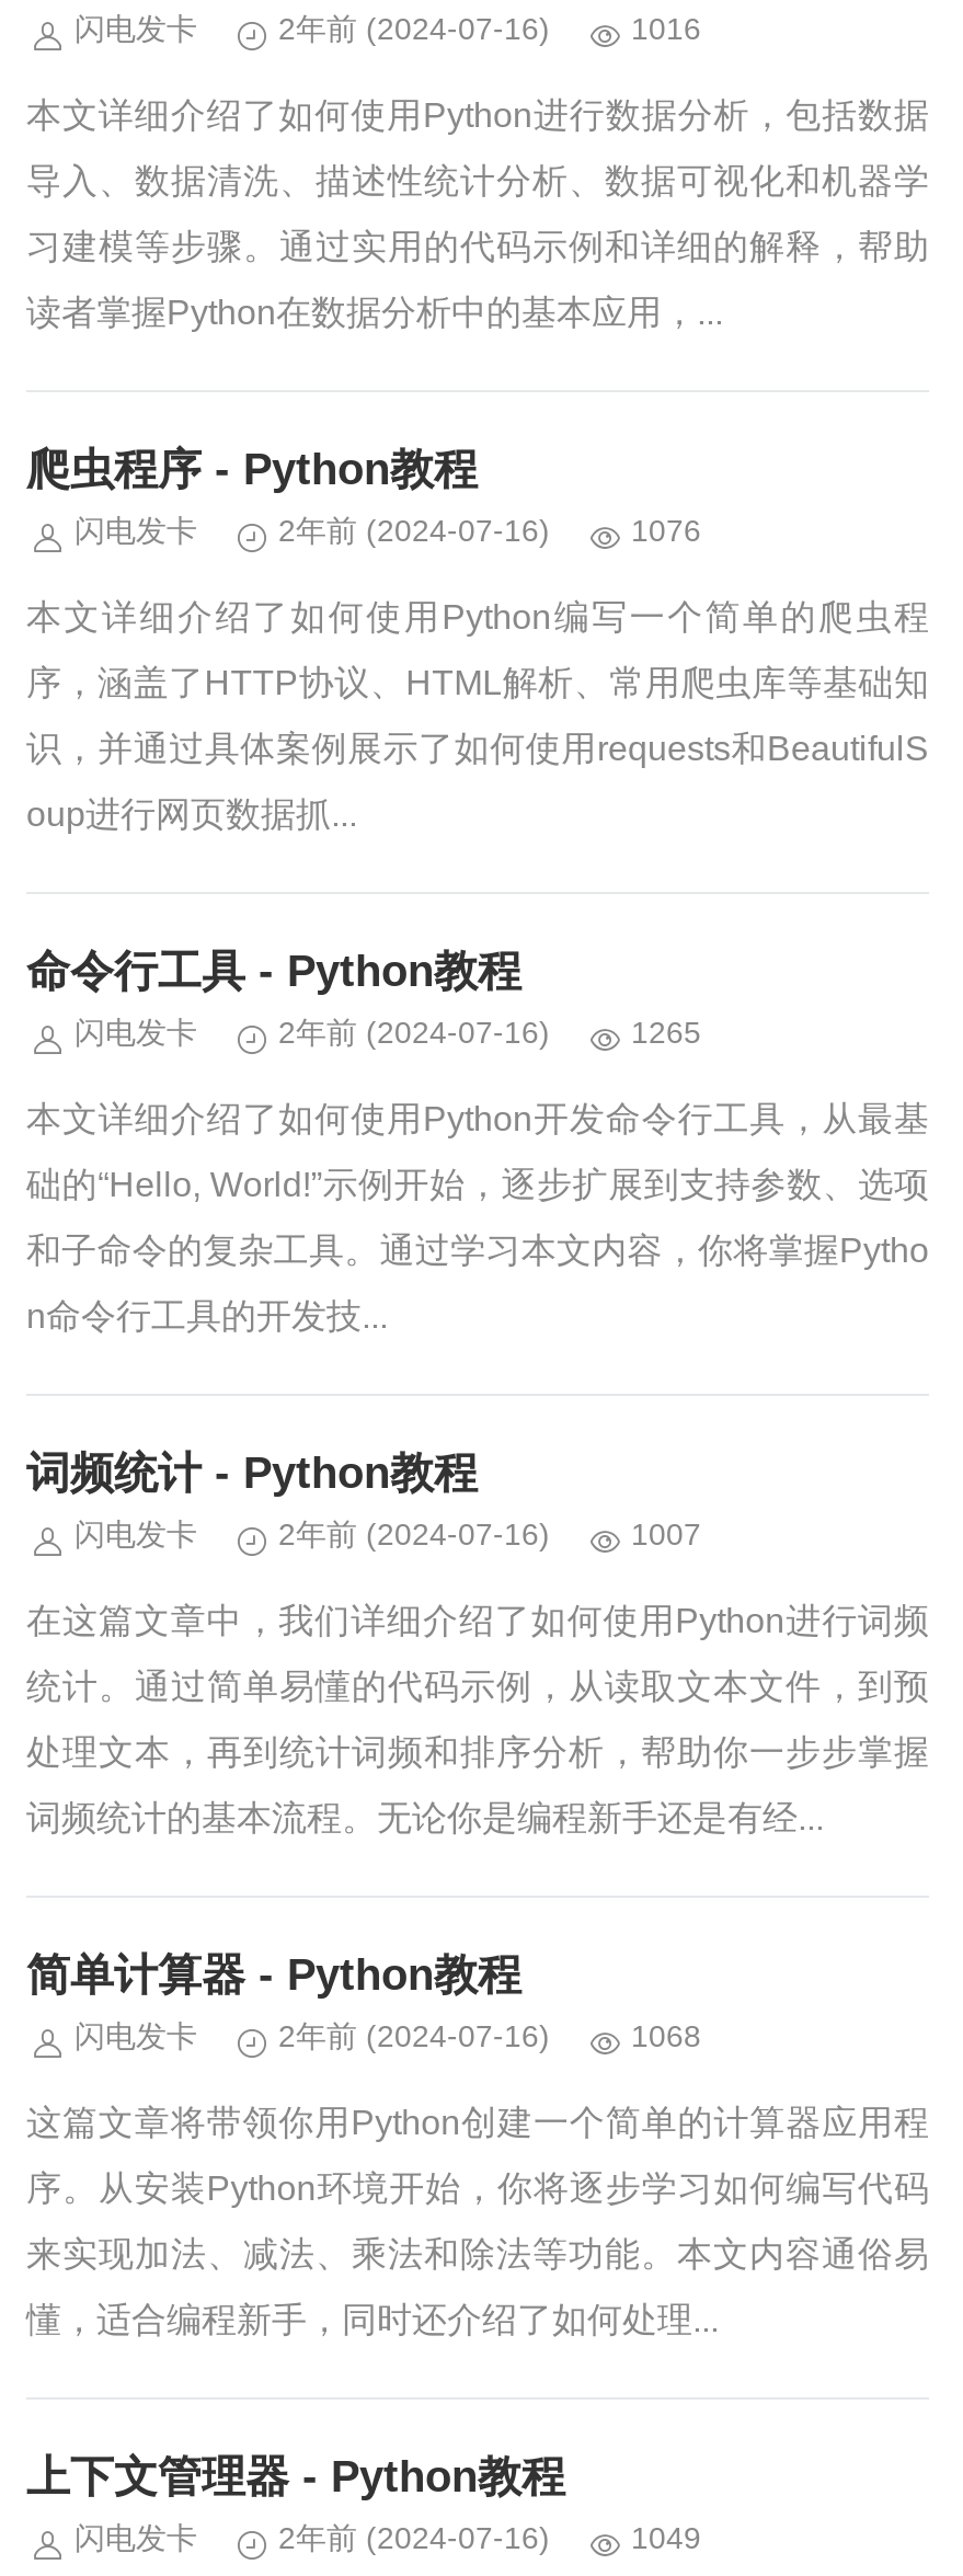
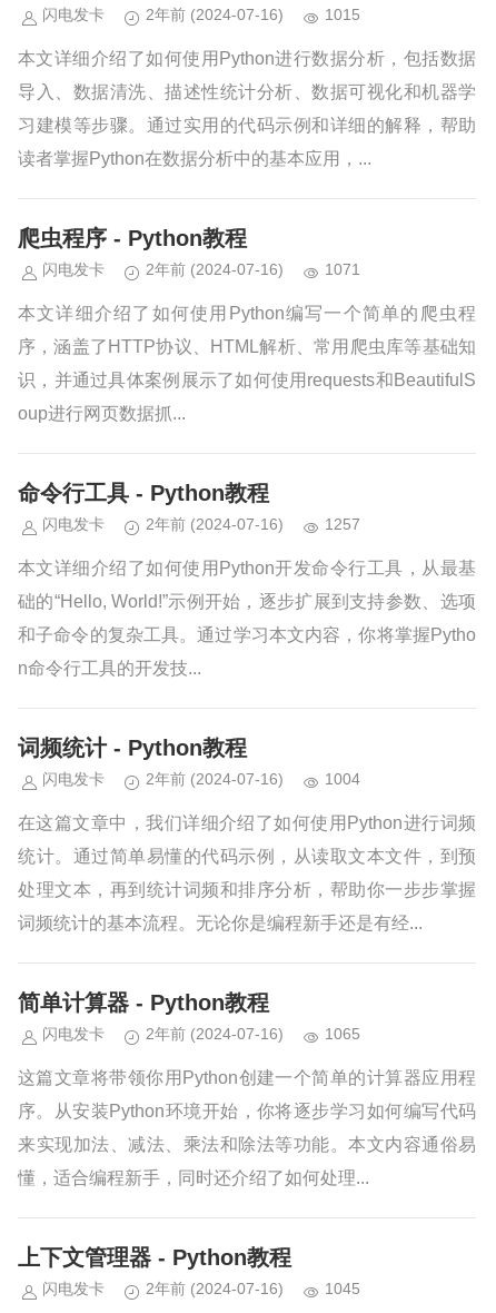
- 1016
+ 1015

- 1076
+ 1071

- 1265
+ 1257

- 1007
+ 1004

- 1068
+ 1065

- 1049
+ 1045
